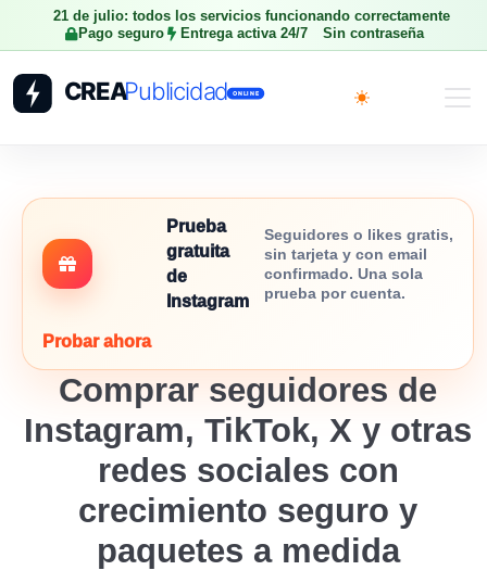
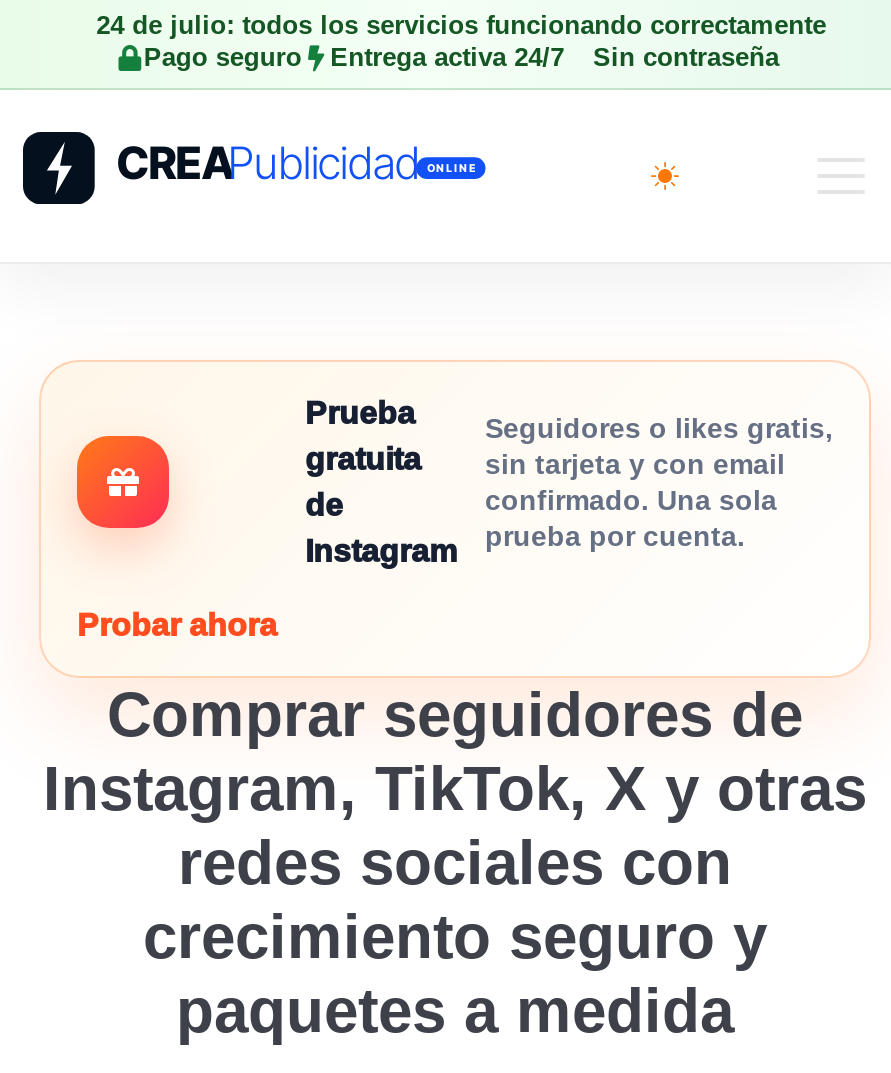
- 21 de julio: todos los servicios funcionando correctamente
+ 24 de julio: todos los servicios funcionando correctamente
